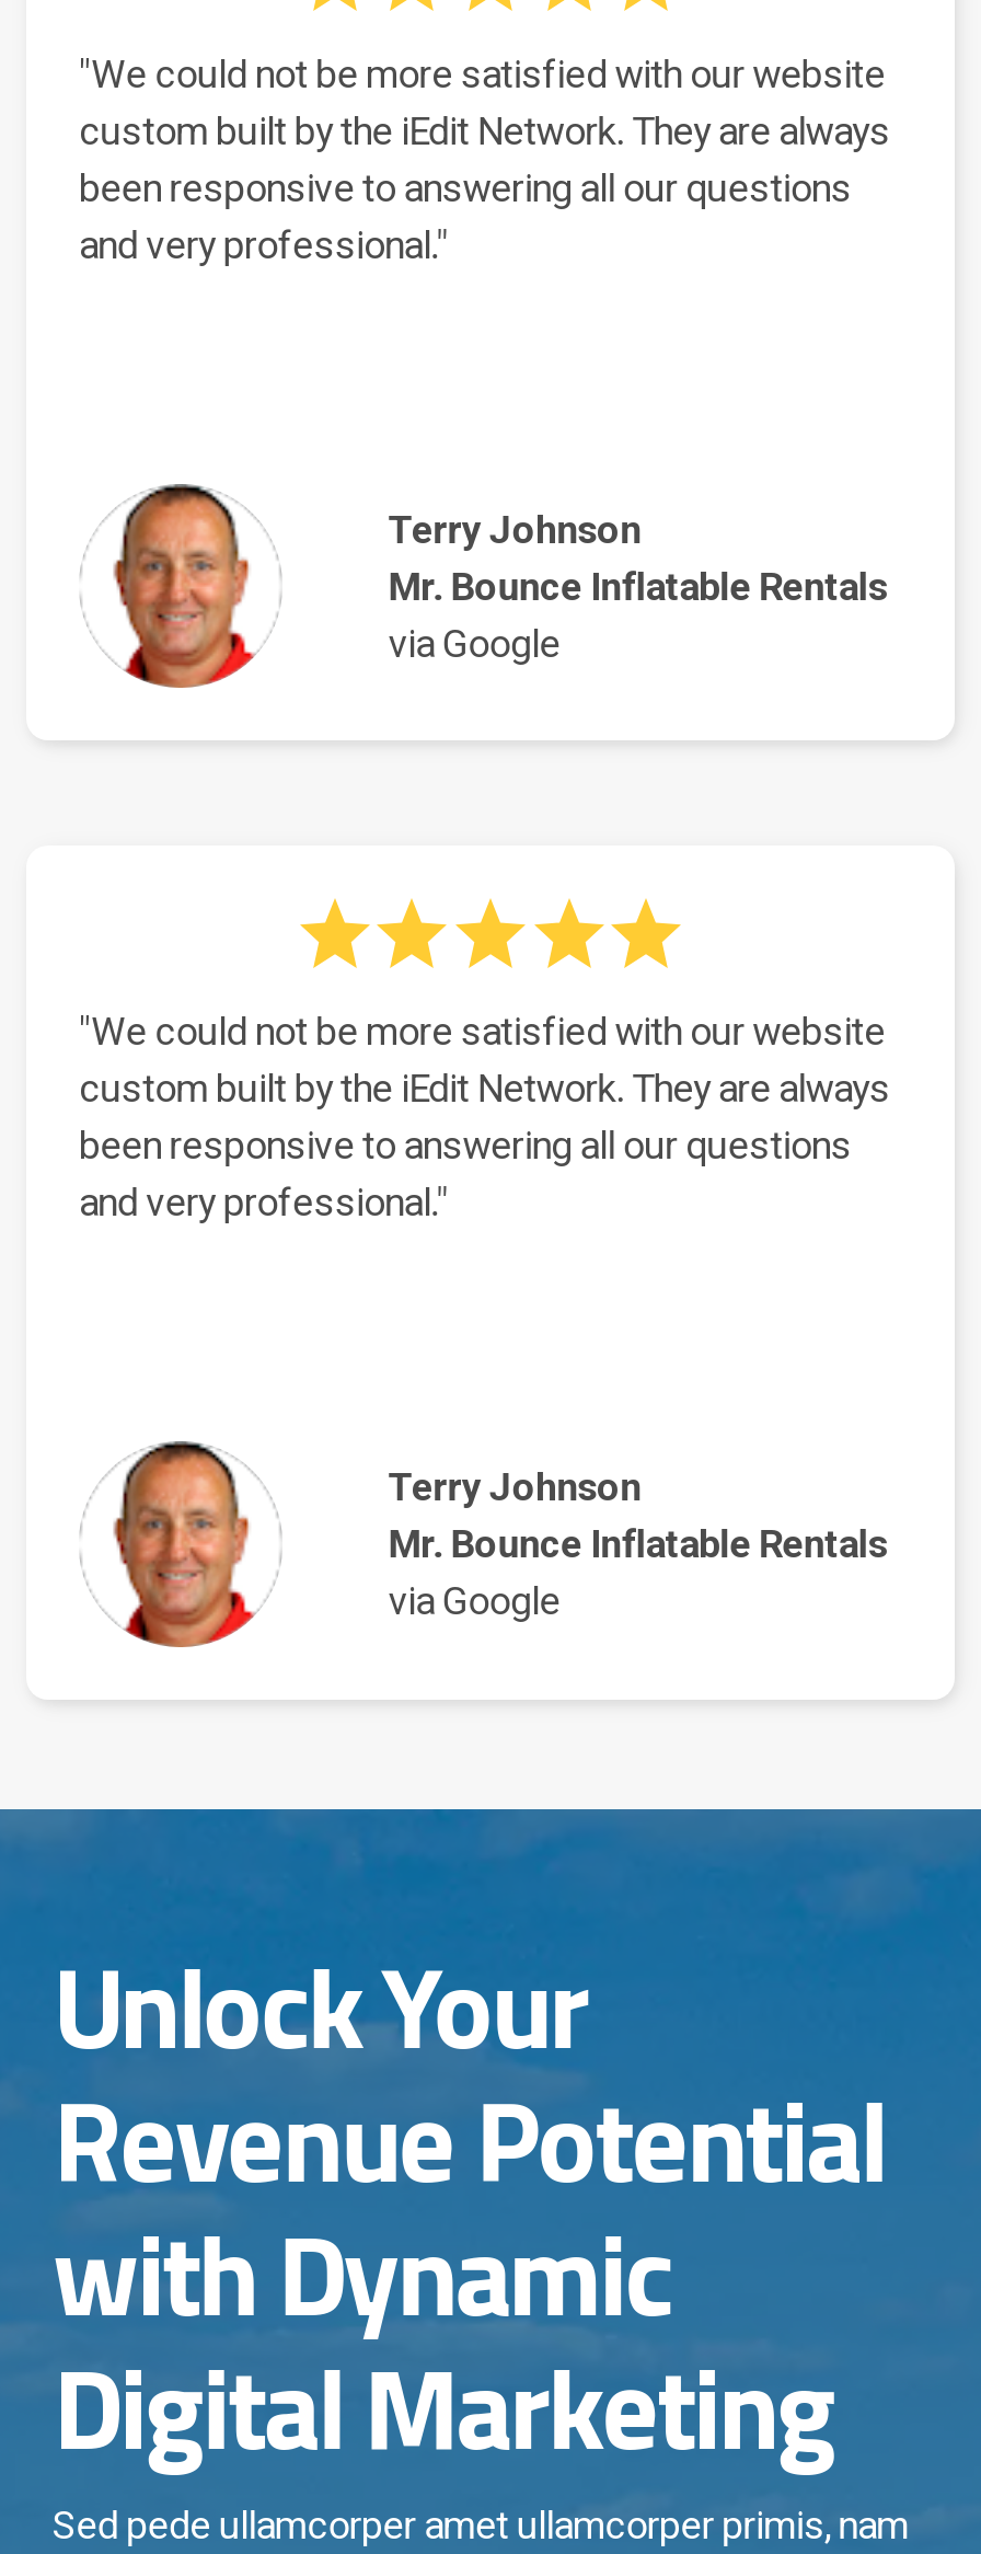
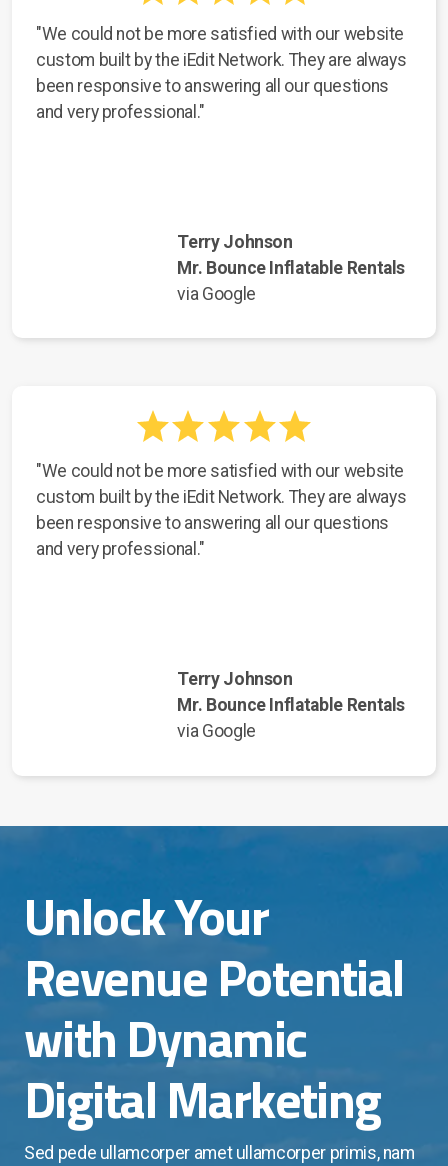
- [image]

- [image]
